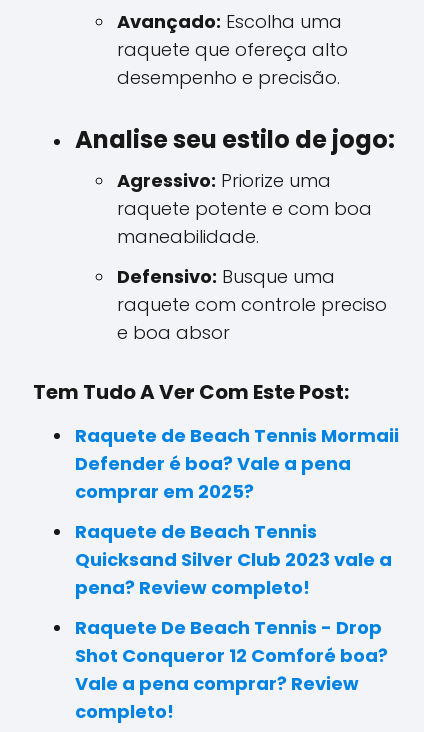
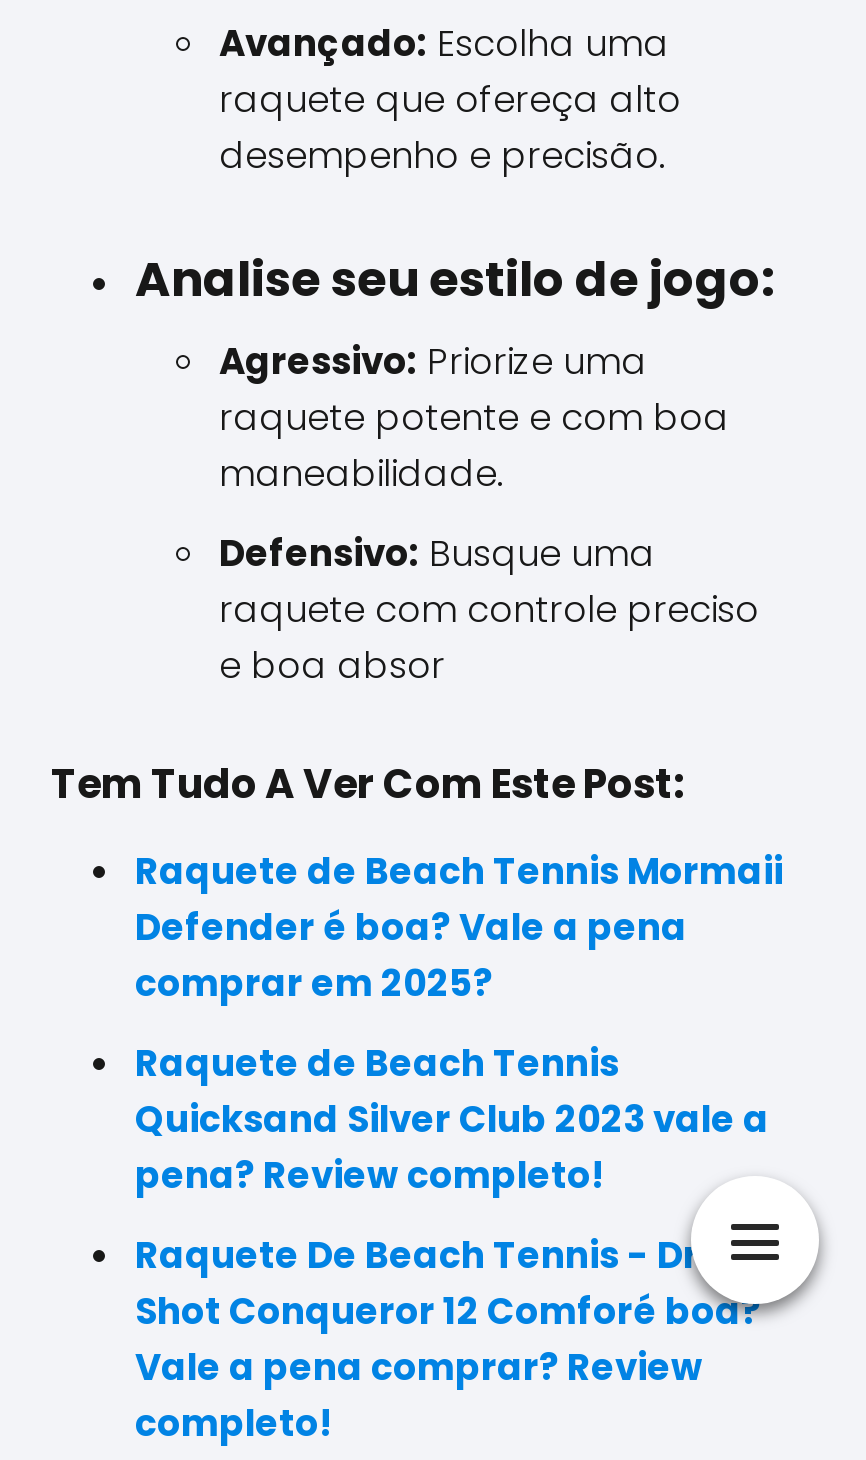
+ [image]
